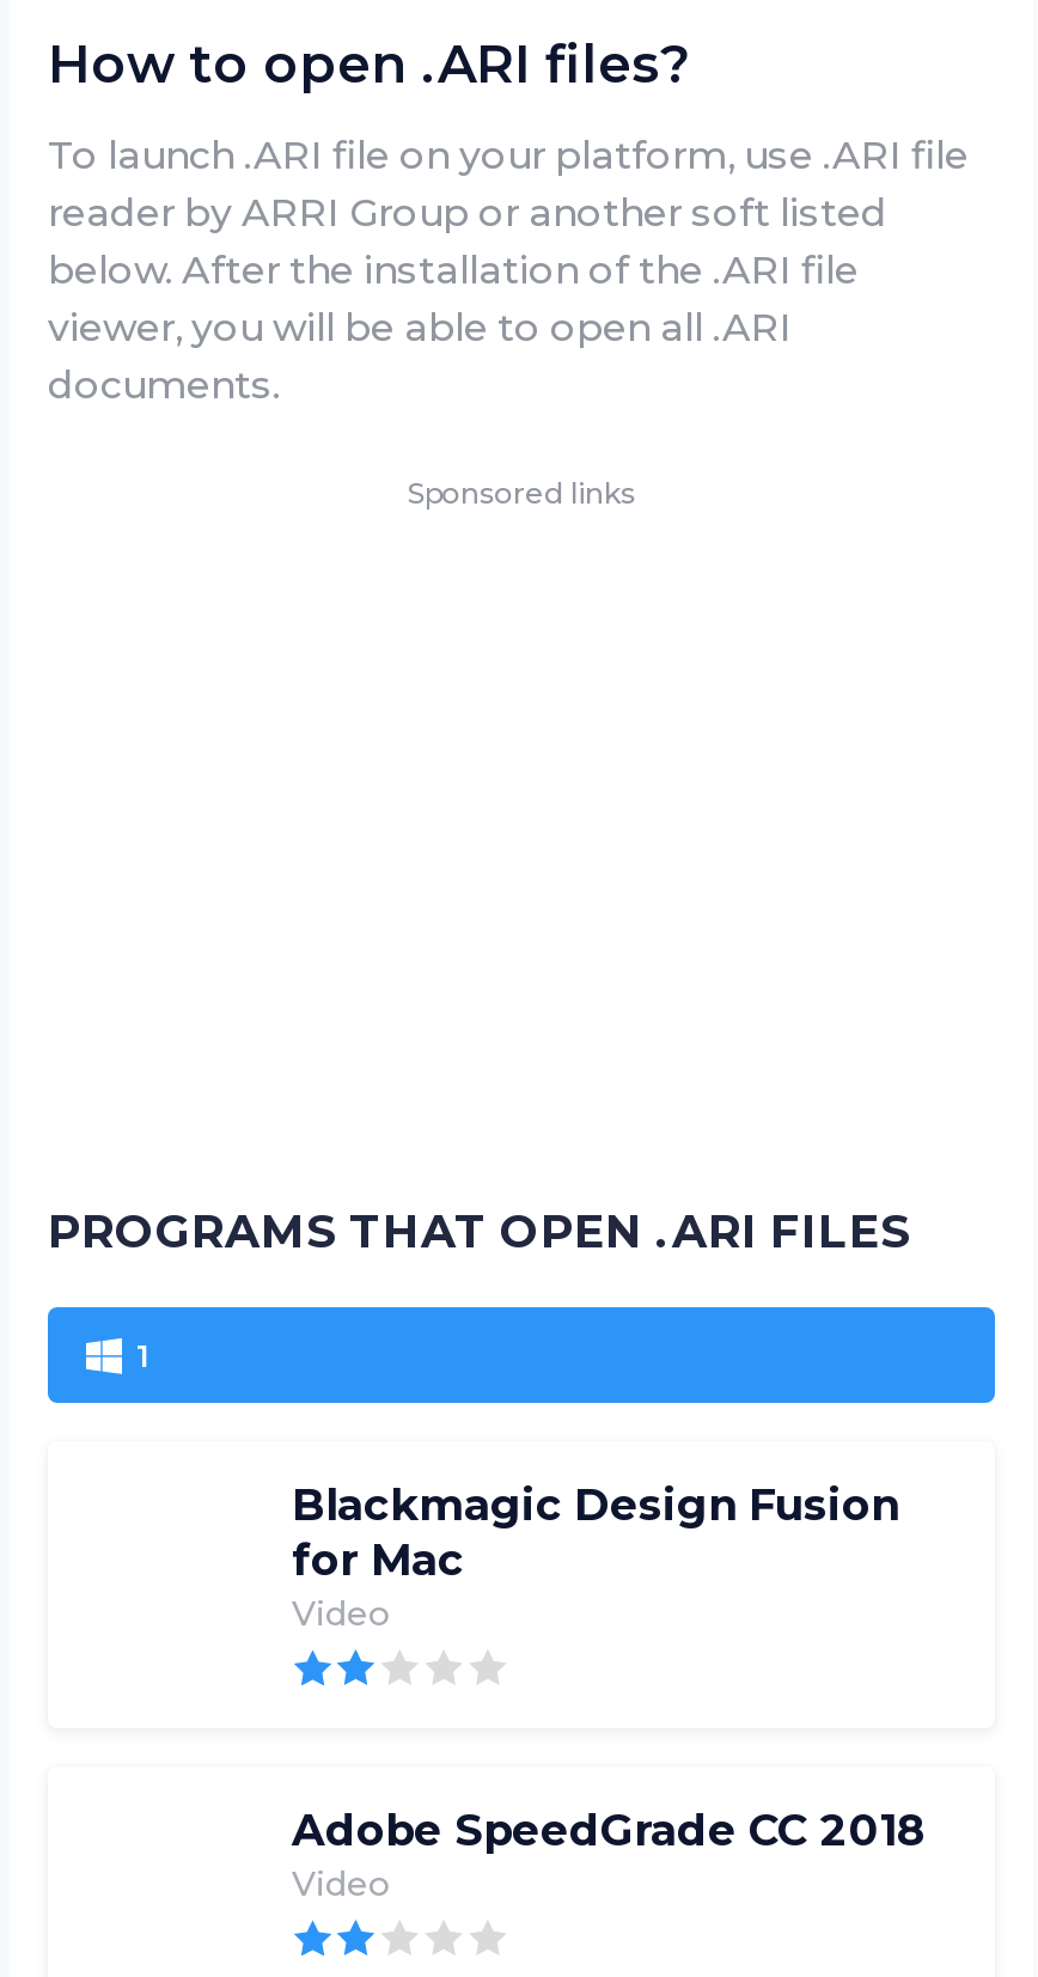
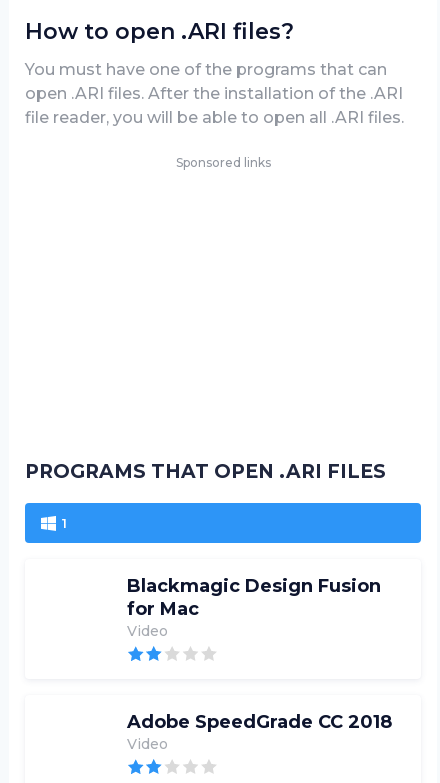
- To launch .ARI file on your platform, use .ARI file
- reader by ARRI Group or another soft listed
- below. After the installation of the .ARI file
- viewer, you will be able to open all .ARI
- documents.
+ You must have one of the programs that can
+ open .ARI files. After the installation of the .ARI
+ file reader, you will be able to open all .ARI files.
